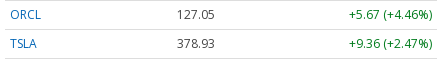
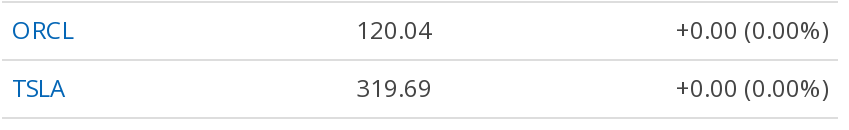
- 127.05
+ 120.04

- +5.67 (+4.46%)
+ +0.00 (0.00%)

- 378.93
- +9.36 (+2.47%)
+ 319.69
+ +0.00 (0.00%)
